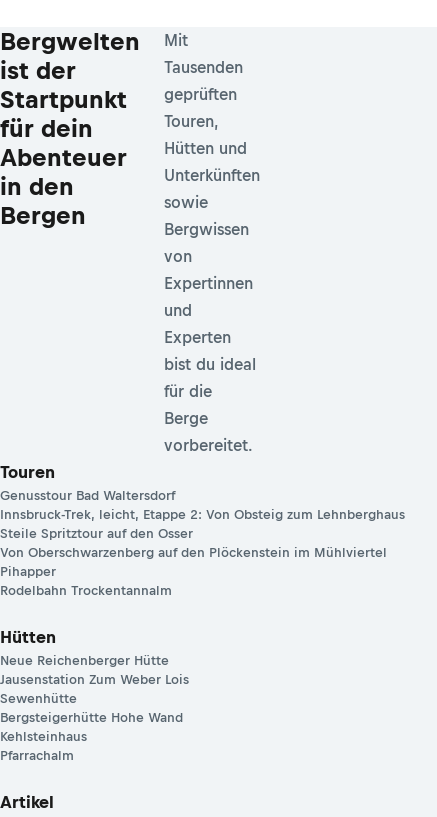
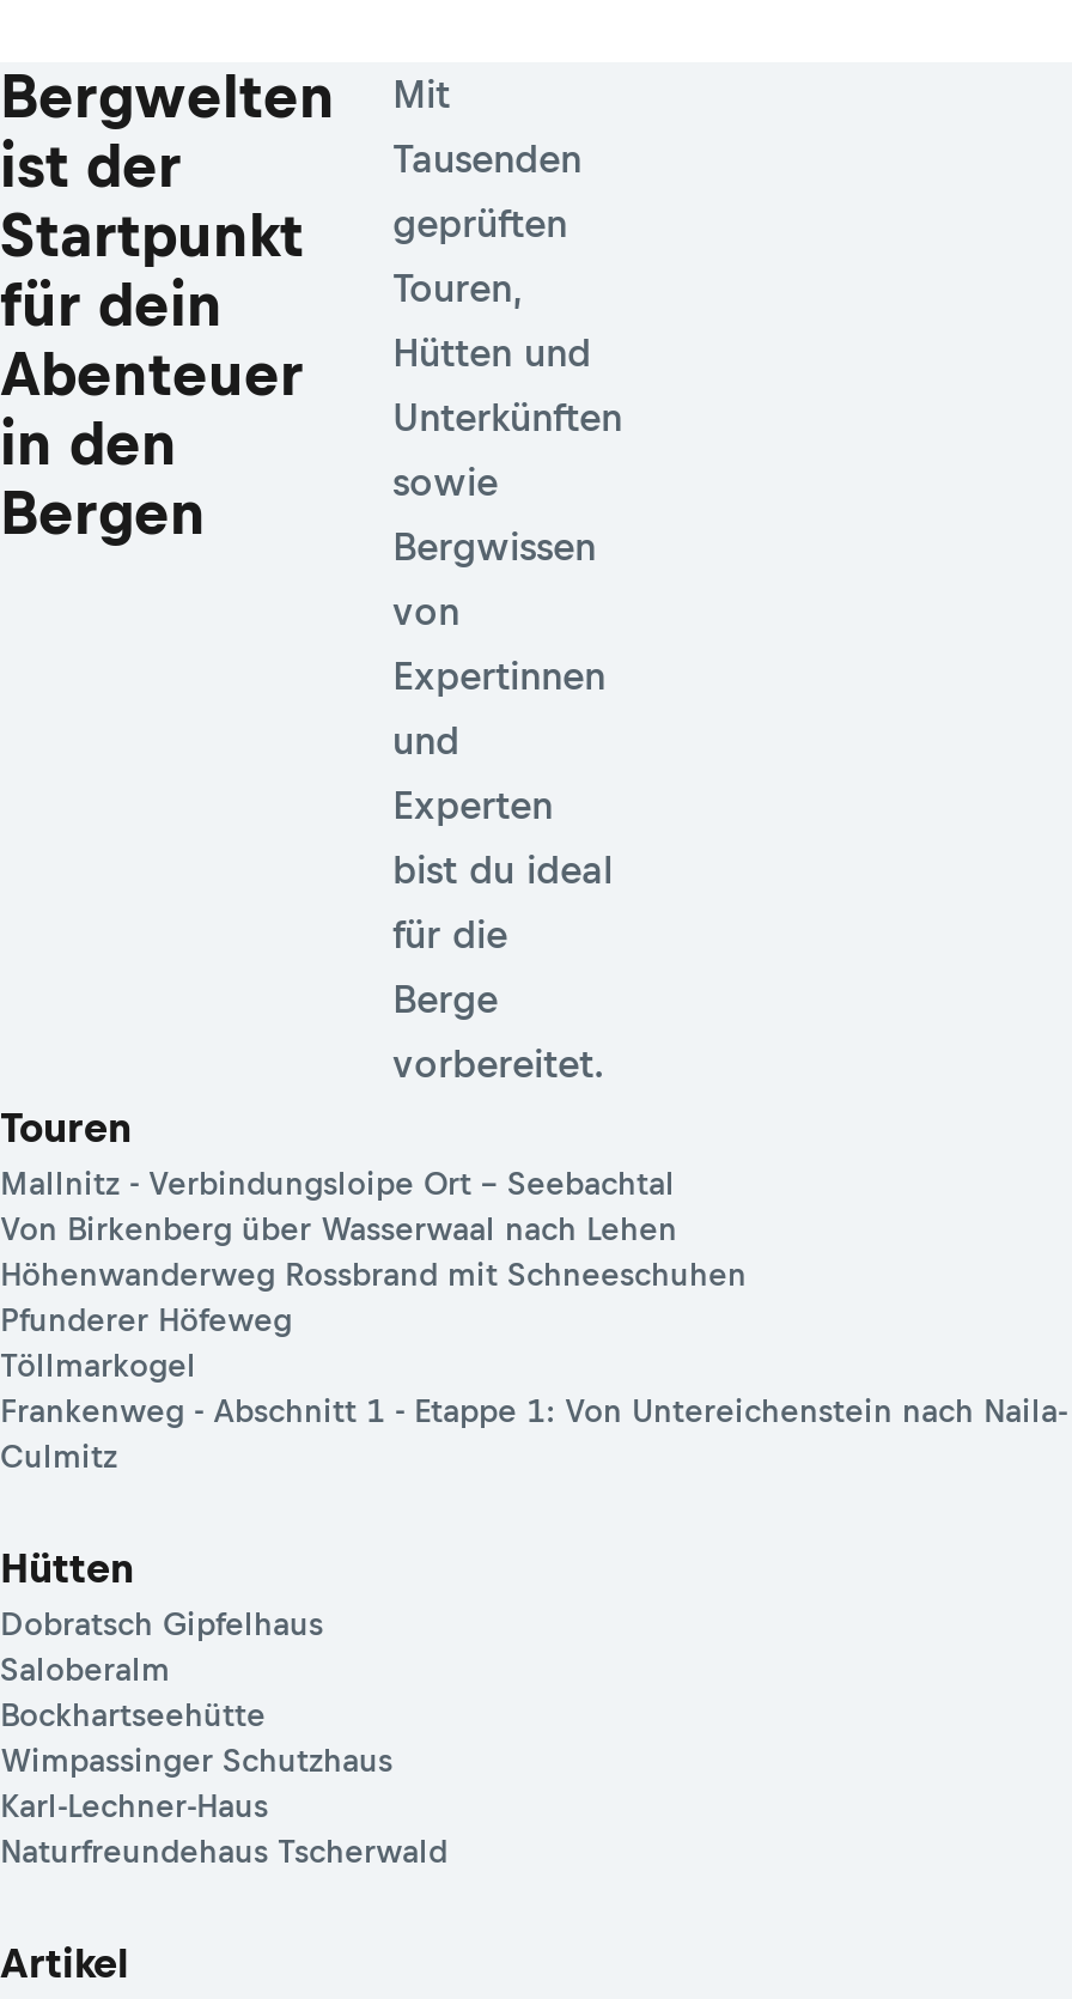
- Genusstour Bad Waltersdorf
- Innsbruck-Trek, leicht, Etappe 2: Von Obsteig zum Lehnberghaus
- Steile Spritztour auf den Osser
- Von Oberschwarzenberg auf den Plöckenstein im Mühlviertel
- Pihapper
- Rodelbahn Trockentannalm
+ Mallnitz - Verbindungsloipe Ort – Seebachtal
+ Von Birkenberg über Wasserwaal nach Lehen
+ Höhenwanderweg Rossbrand mit Schneeschuhen
+ Pfunderer Höfeweg
+ Töllmarkogel
+ Frankenweg - Abschnitt 1 - Etappe 1: Von Untereichenstein nach Naila-
+ Culmitz

- Neue Reichenberger Hütte
- Jausenstation Zum Weber Lois
- Sewenhütte
- Bergsteigerhütte Hohe Wand
- Kehlsteinhaus
- Pfarrachalm
+ Dobratsch Gipfelhaus
+ Saloberalm
+ Bockhartseehütte
+ Wimpassinger Schutzhaus
+ Karl-Lechner-Haus
+ Naturfreundehaus Tscherwald
